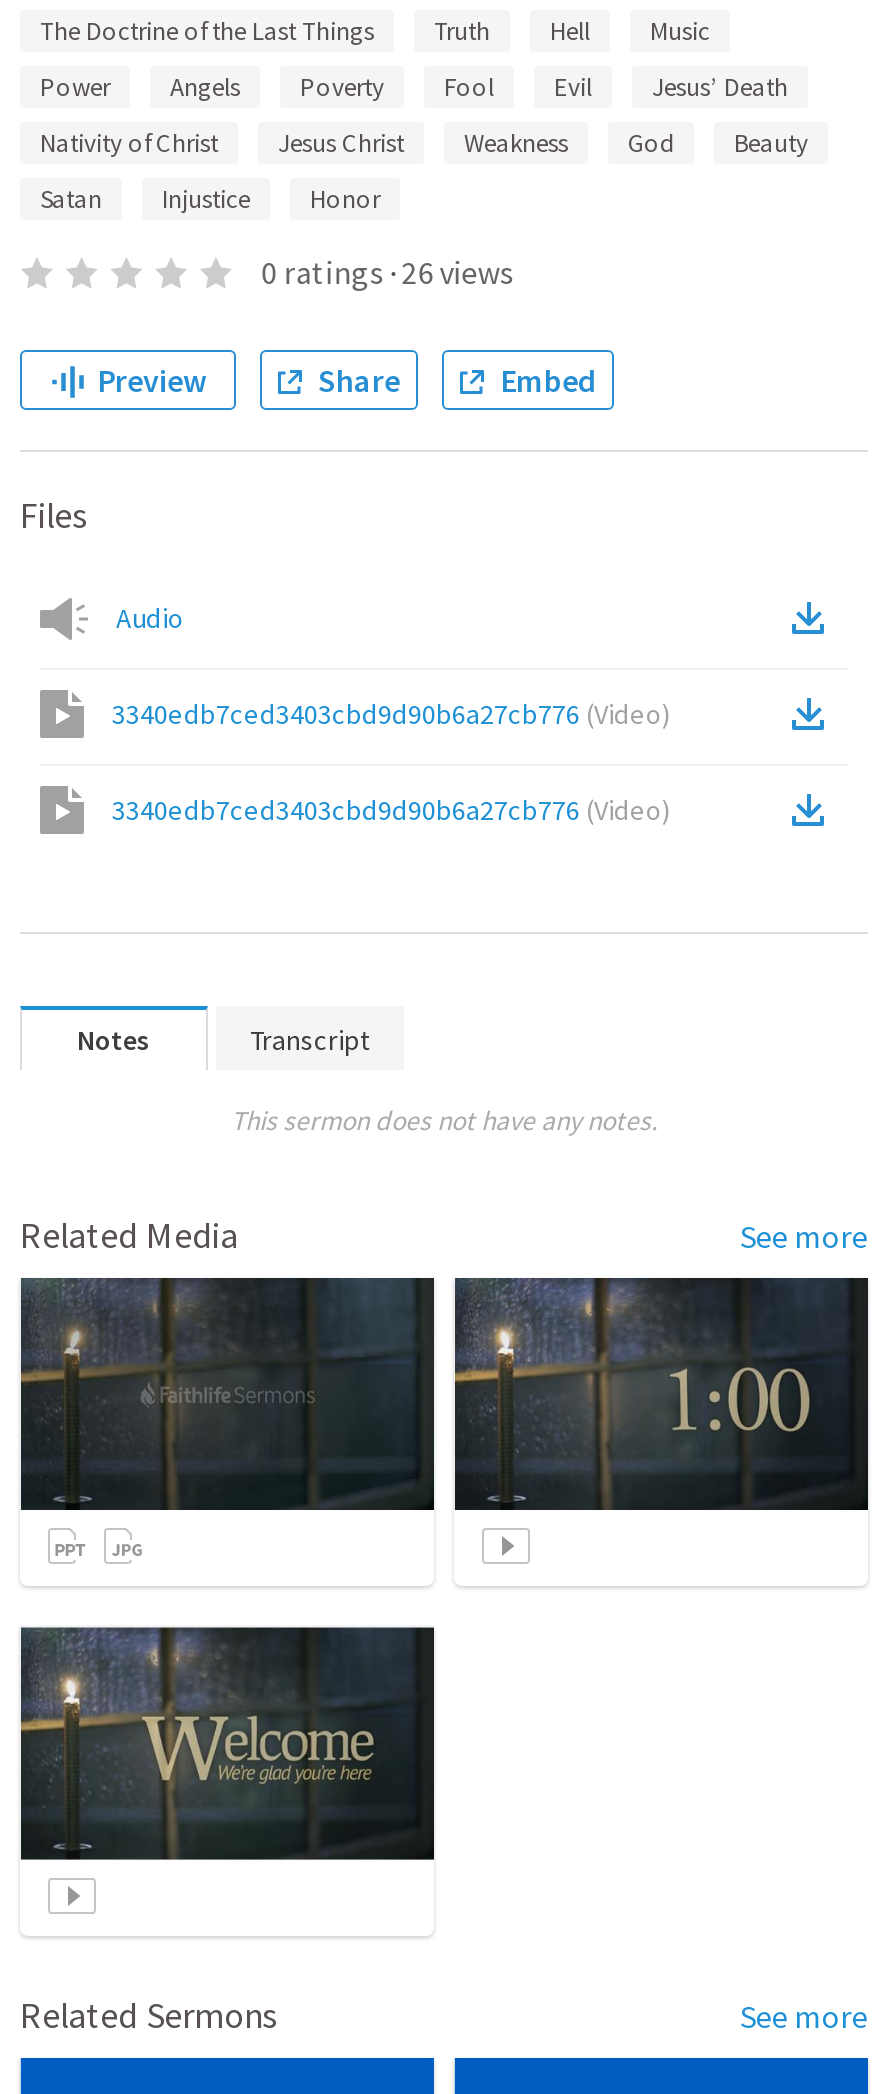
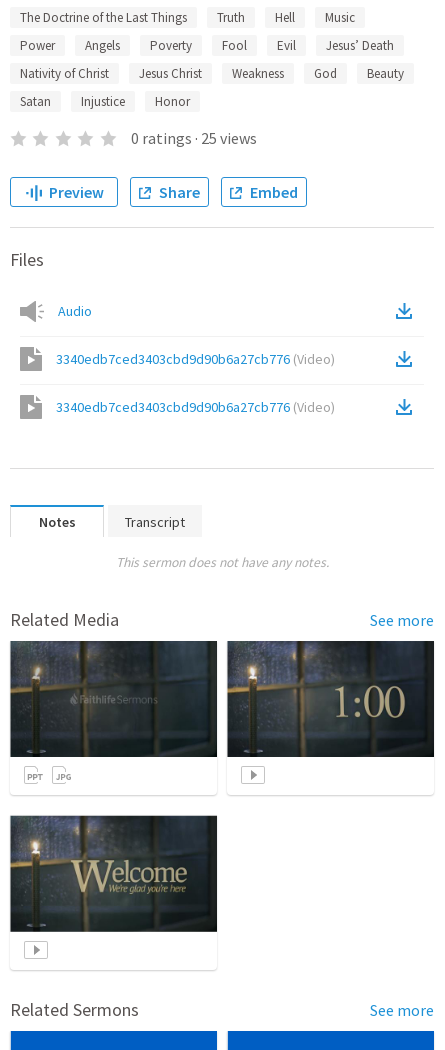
- 0 ratings · 26 views
+ 0 ratings · 25 views
